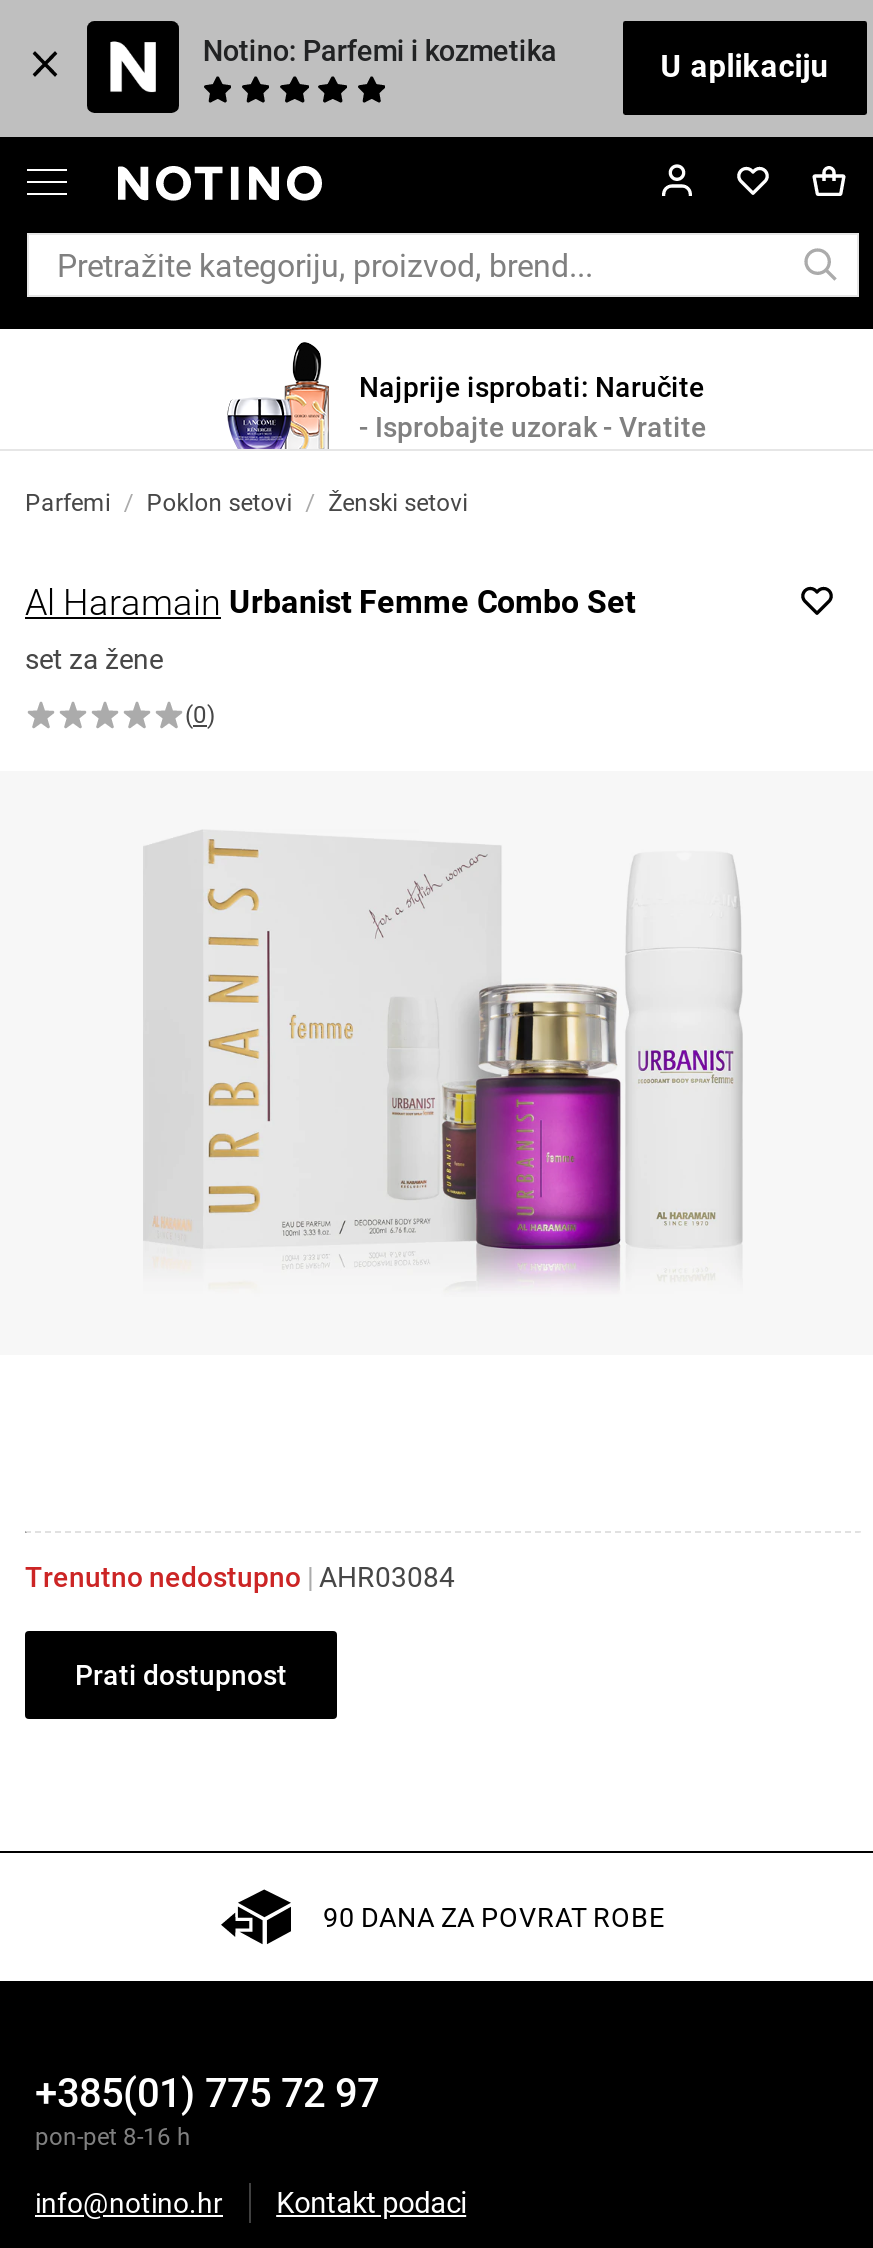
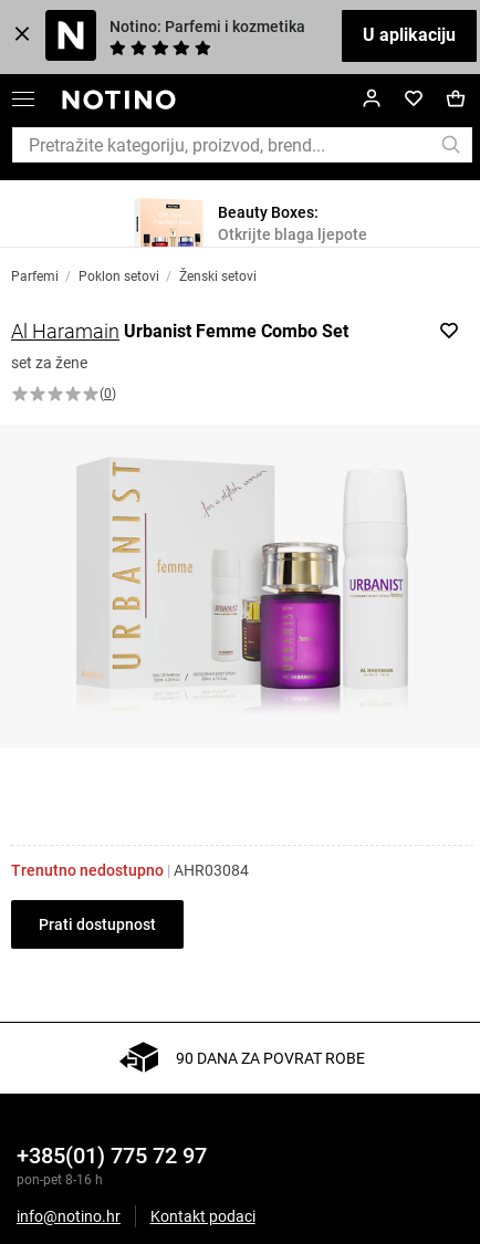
- [image]
- Najprije isprobati: Naručite
- - Isprobajte uzorak - Vratite
+ [image]
+ Beauty Boxes:
+ Otkrijte blaga ljepote
